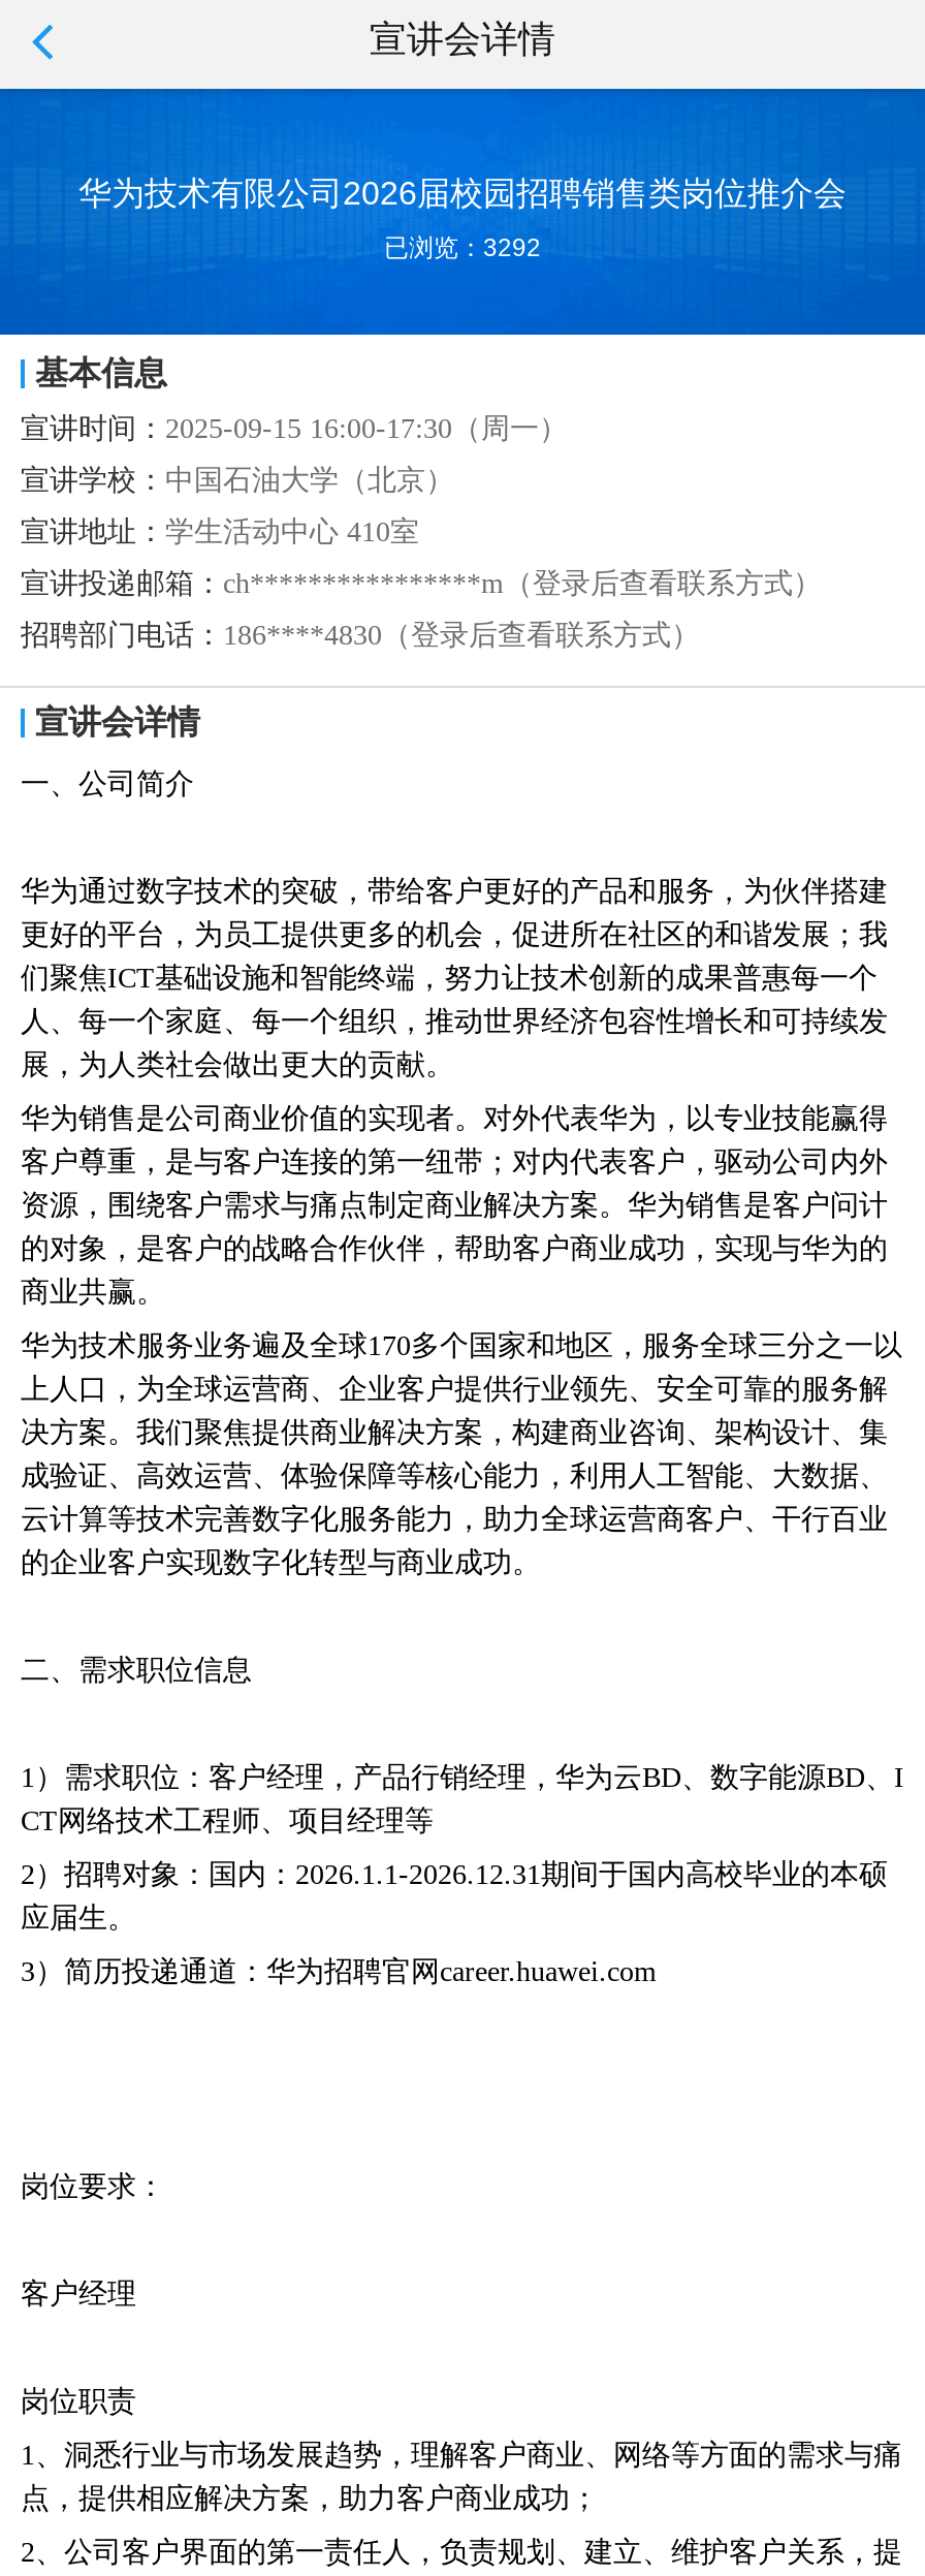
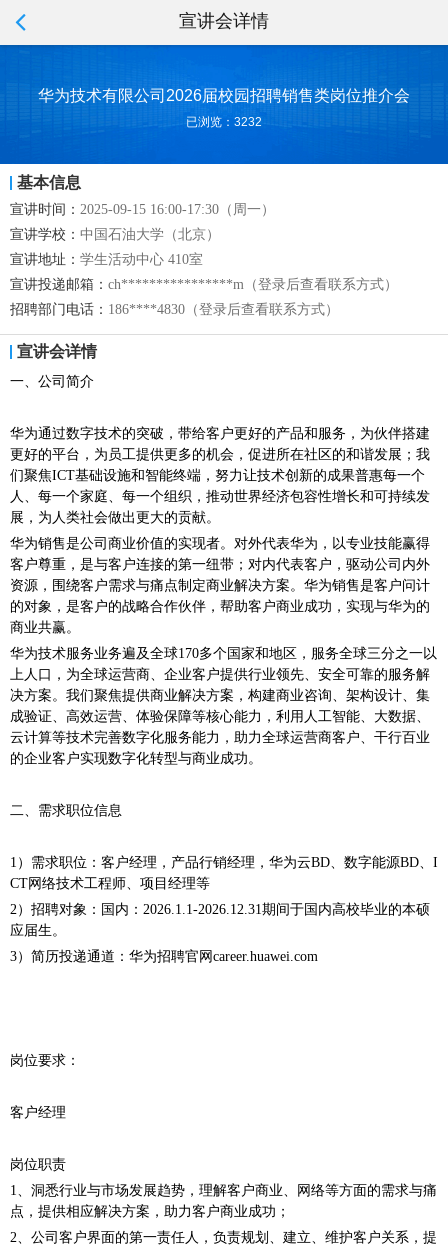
- 已浏览：3292
+ 已浏览：3232
